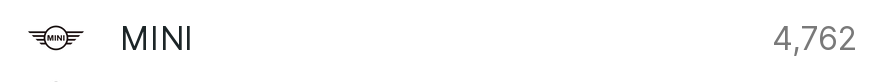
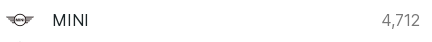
- 4,762
+ 4,712
